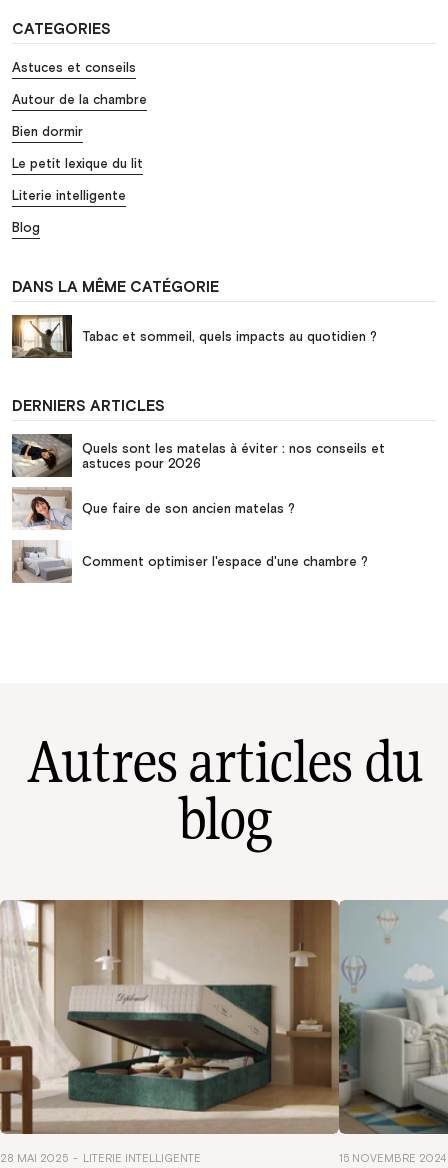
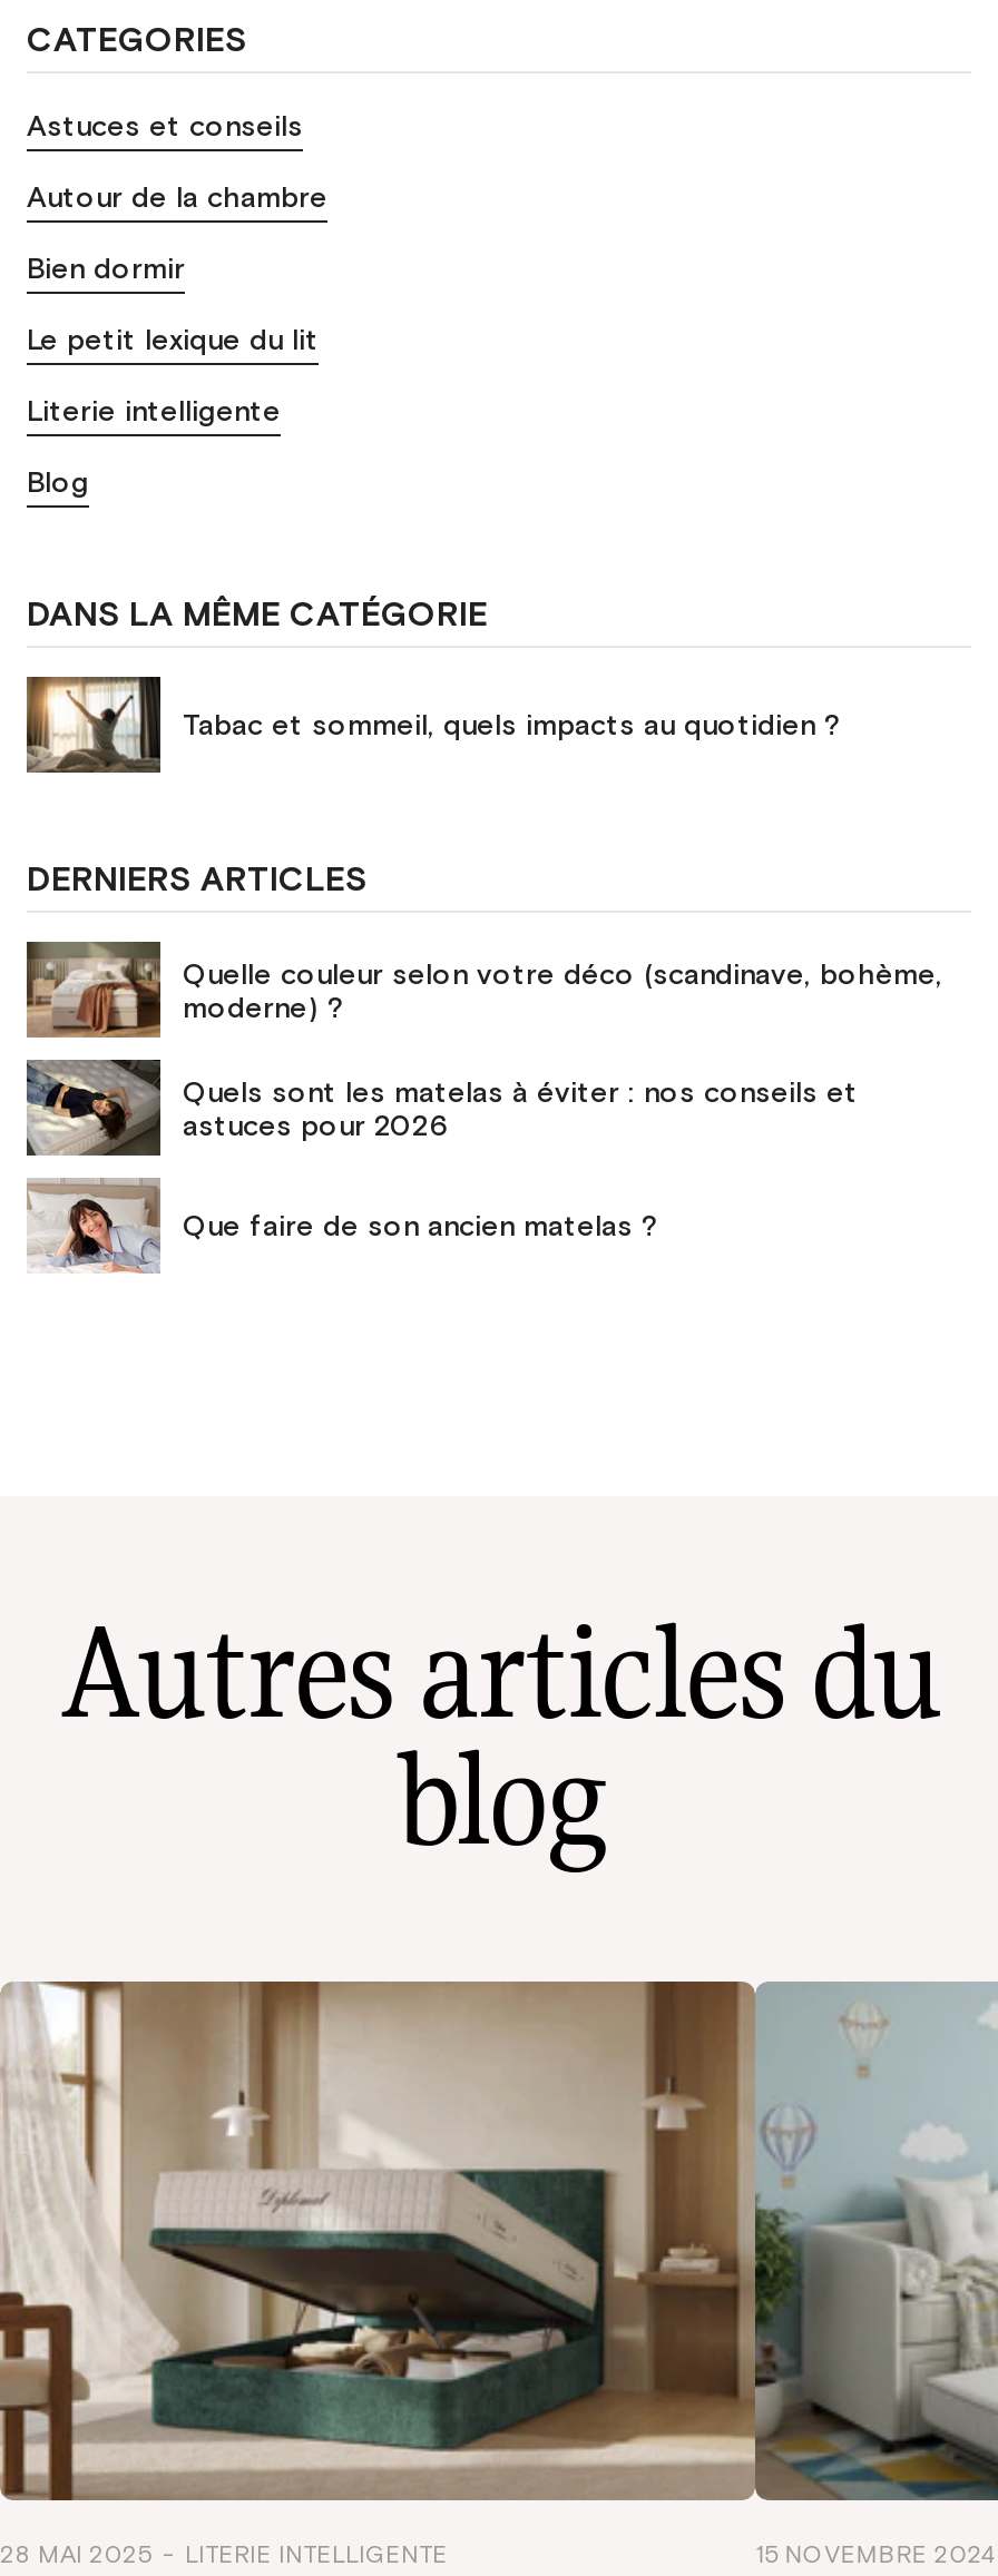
+ [image]
+ Quelle couleur selon votre déco (scandinave, bohème,
+ moderne) ?

moved down: [image] | Quels sont les matelas à éviter : nos conseils et | astuces pour 2026 | Que faire de son ancien matelas ?

- [image]
- Comment optimiser l'espace d'une chambre ?
